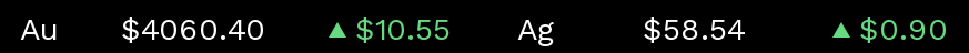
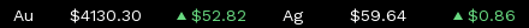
- Au $4060.40
+ Au $4130.30

- $10.55 Ag
+ $52.82 Ag

- $58.54
+ $59.64

- $0.90
+ $0.86
